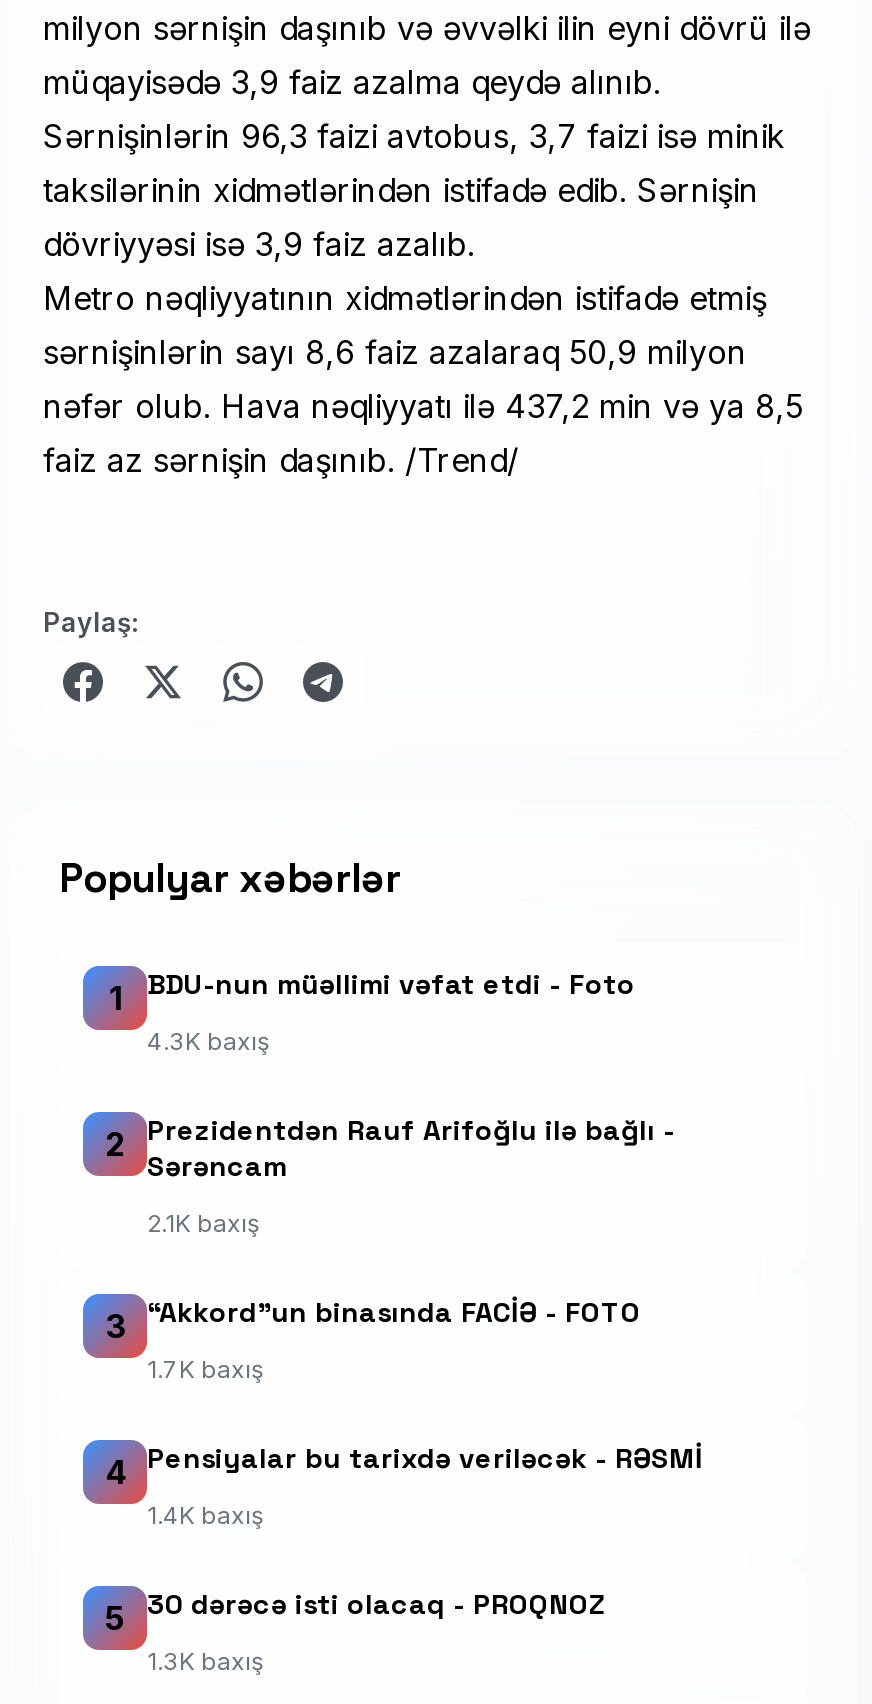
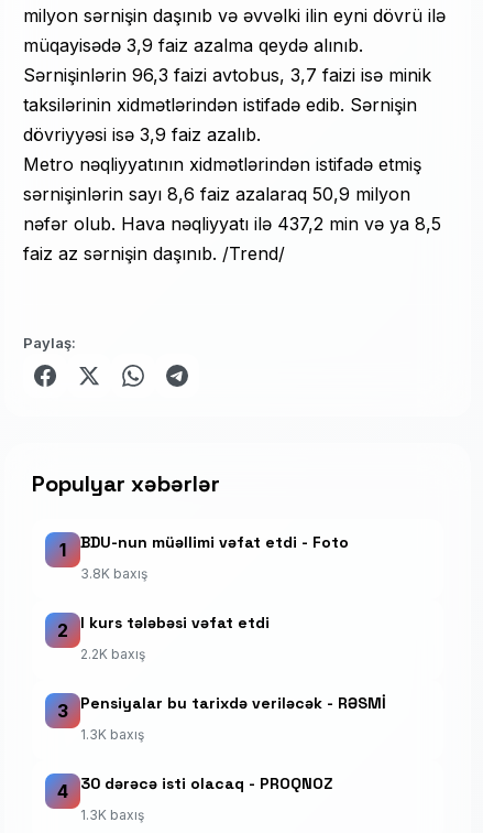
- 4.3K baxış
+ 3.8K baxış

- Prezidentdən Rauf Arifoğlu ilə bağlı -
- Sərəncam
+ I kurs tələbəsi vəfat etdi

- 2.1K baxış
+ 2.2K baxış

- “Akkord”un binasında FACİƏ - FOTO
- 1.7K baxış
- 4

- 1.4K baxış
+ 1.3K baxış

- 5
+ 4
